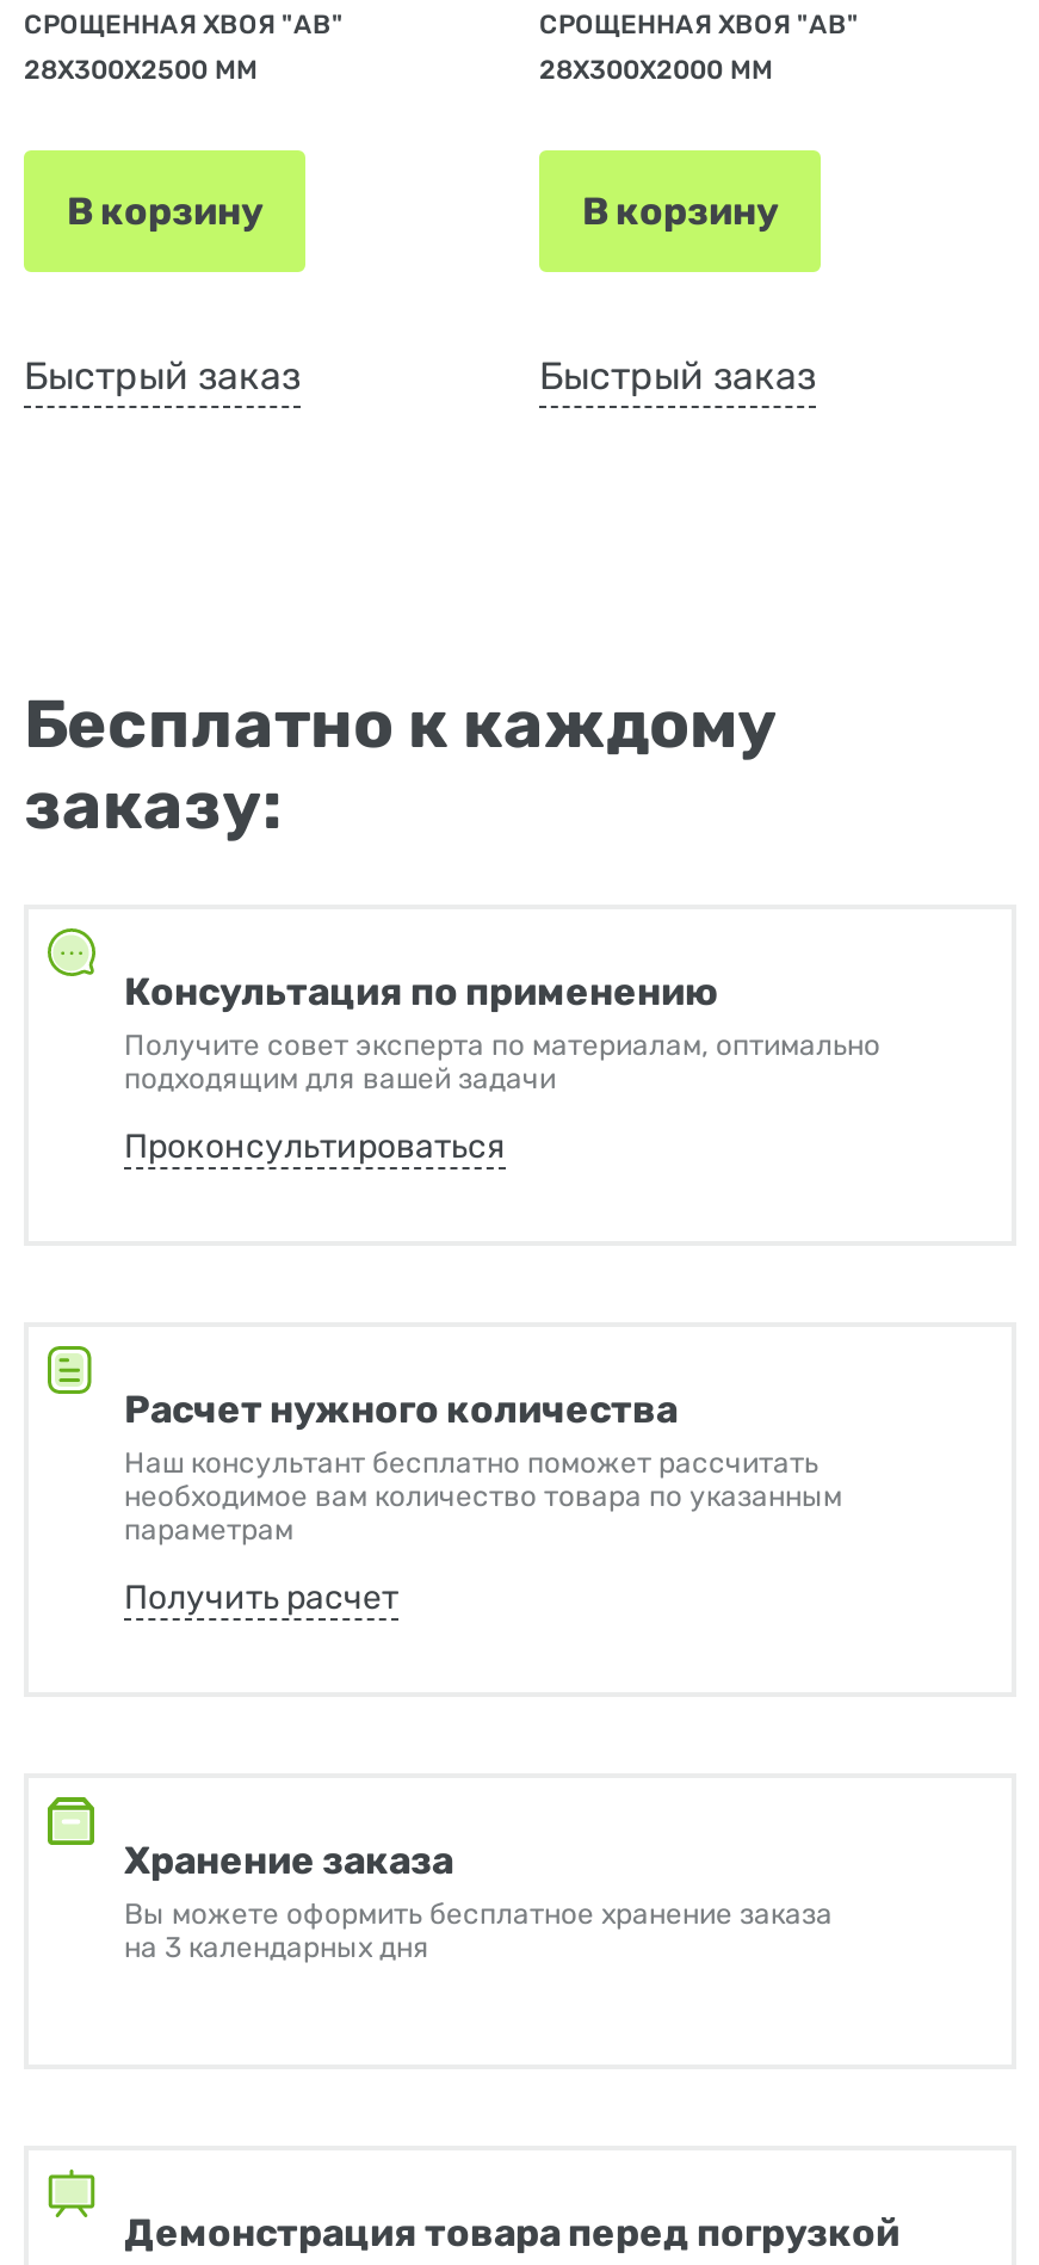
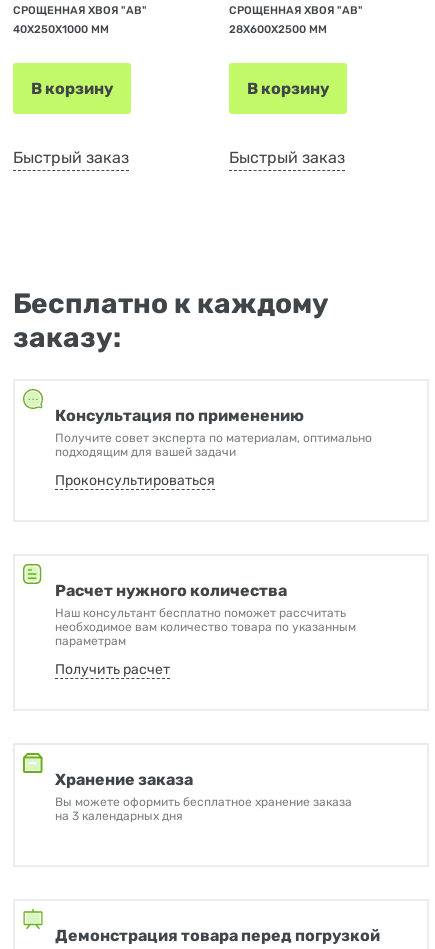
- 28Х300Х2500 ММ
+ 40Х250Х1000 ММ

- 28Х300Х2000 ММ
+ 28Х600Х2500 ММ
